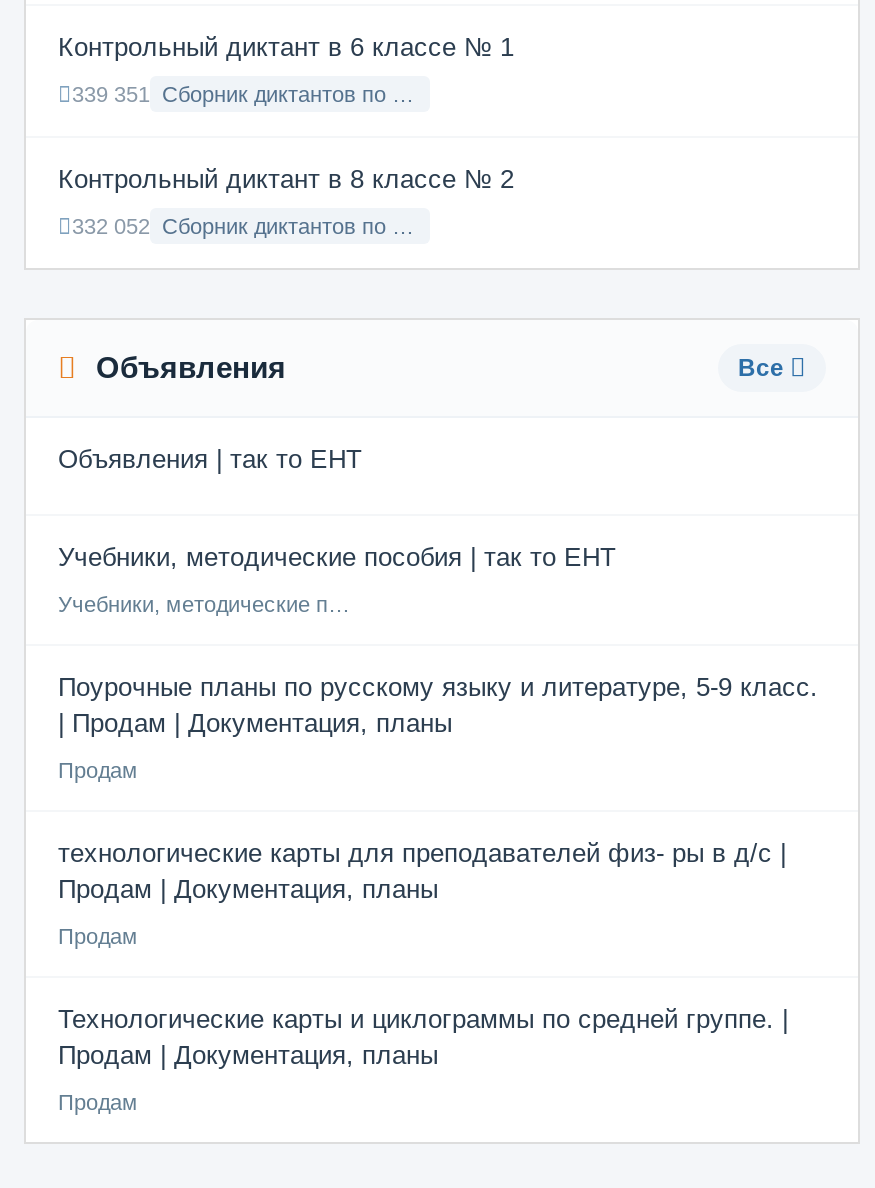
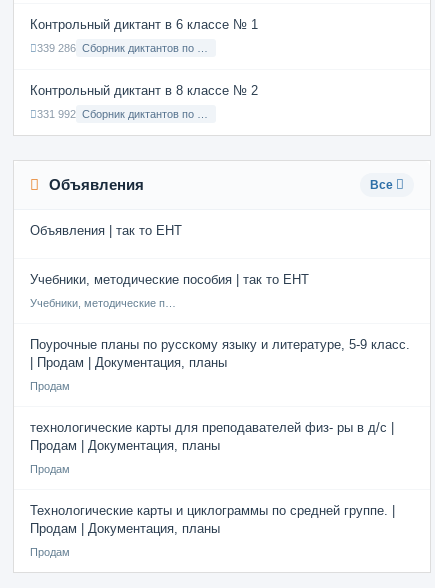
- 339 351
+ 339 286

- 332 052
+ 331 992
